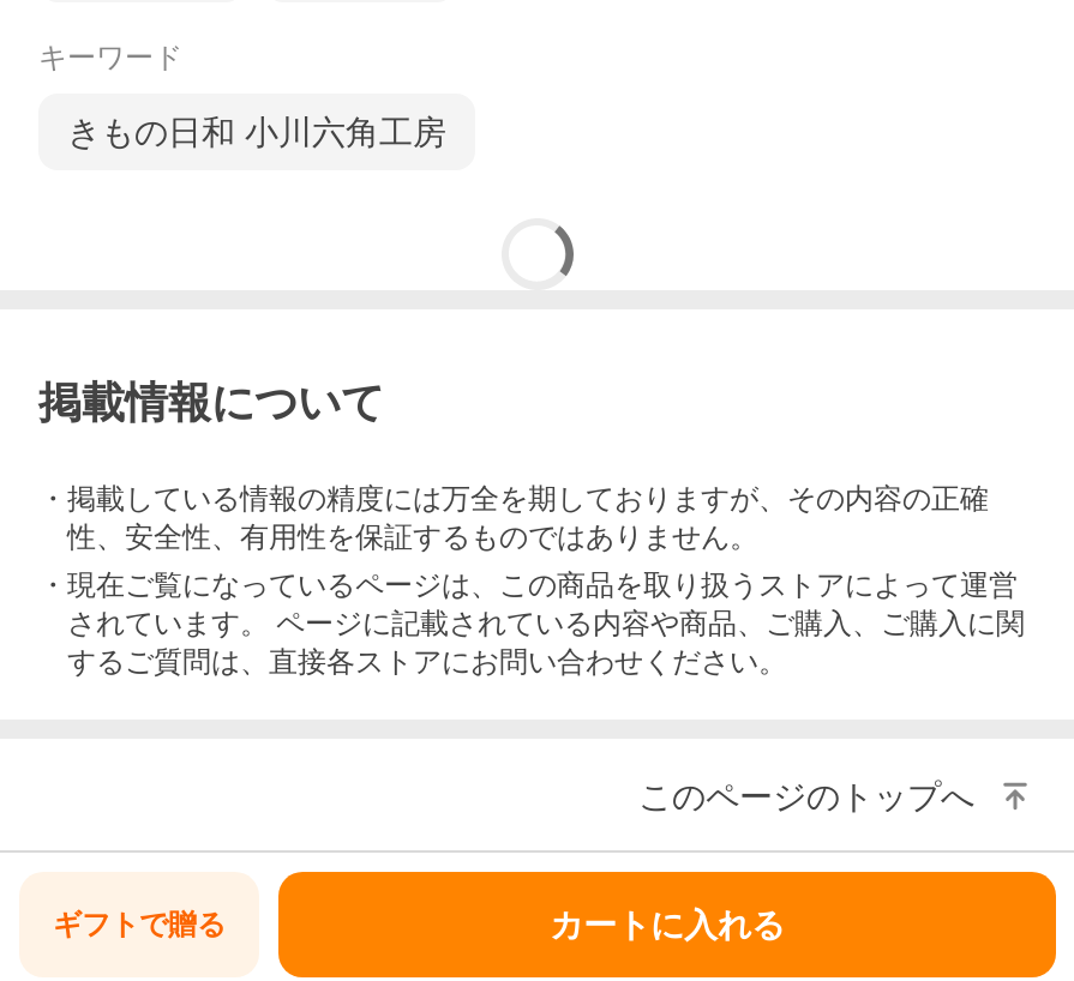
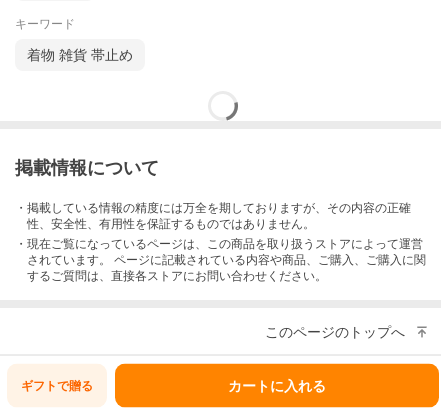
- きもの日和 小川六角工房
+ 着物 雑貨 帯止め
